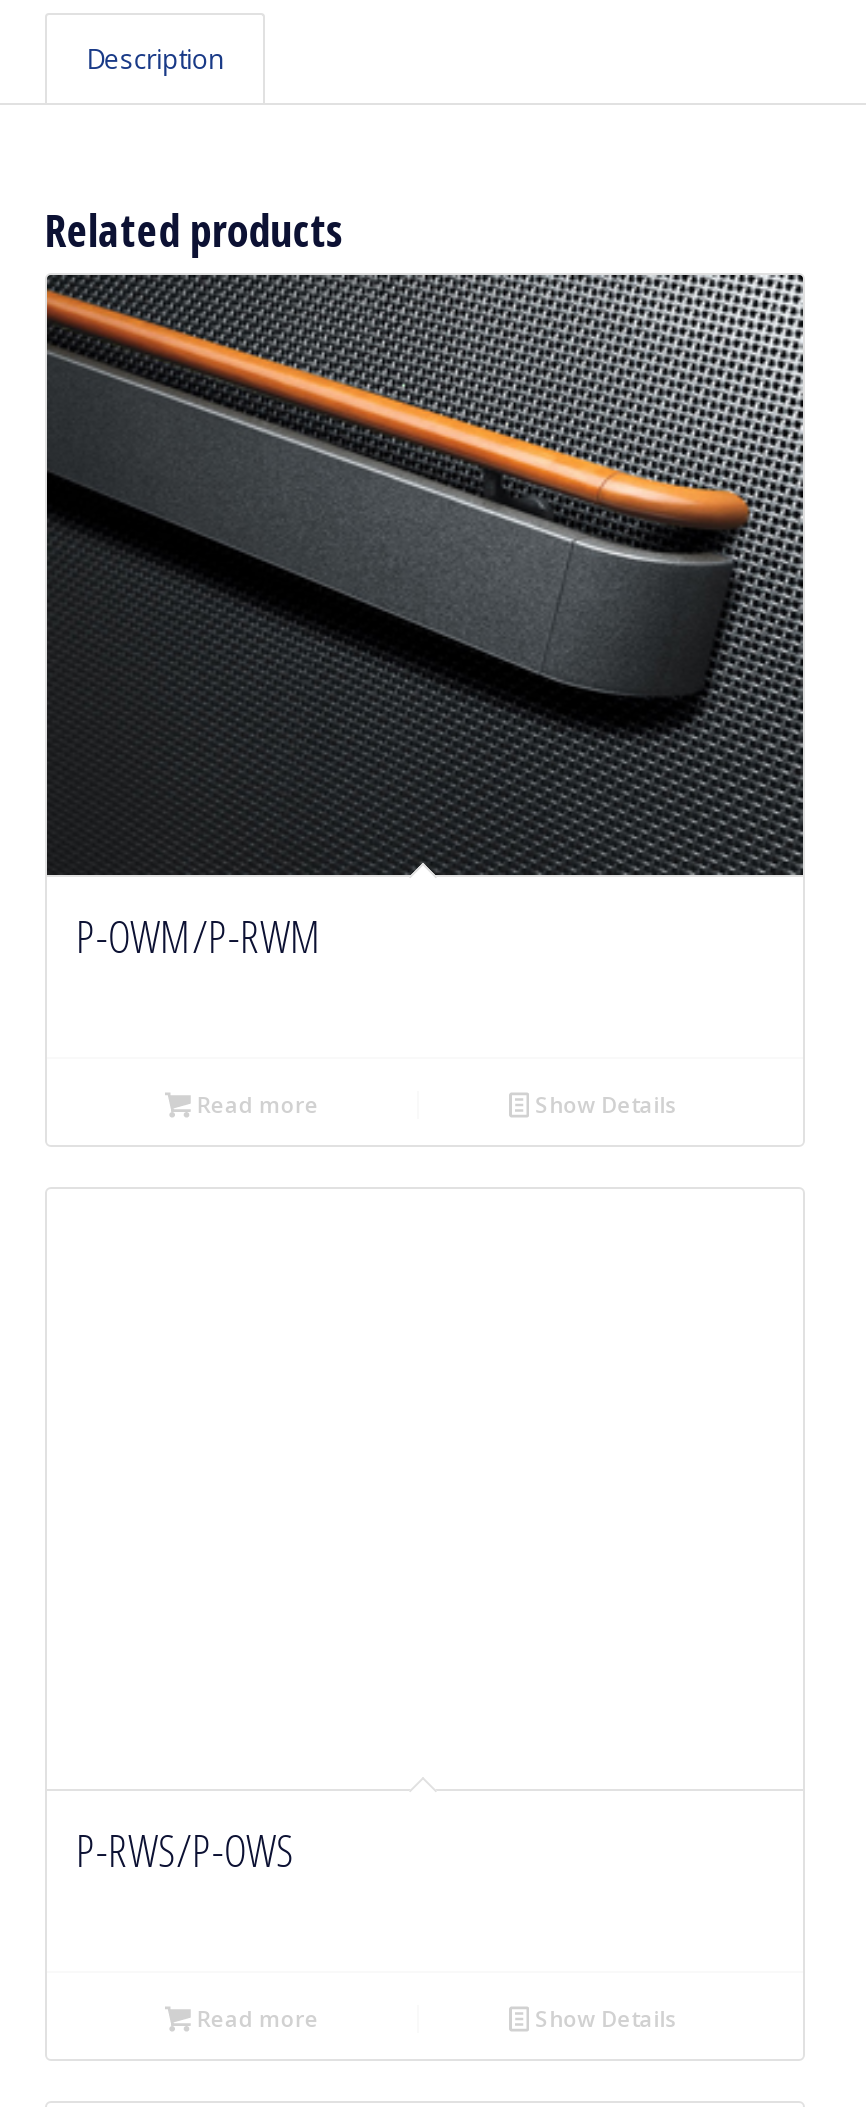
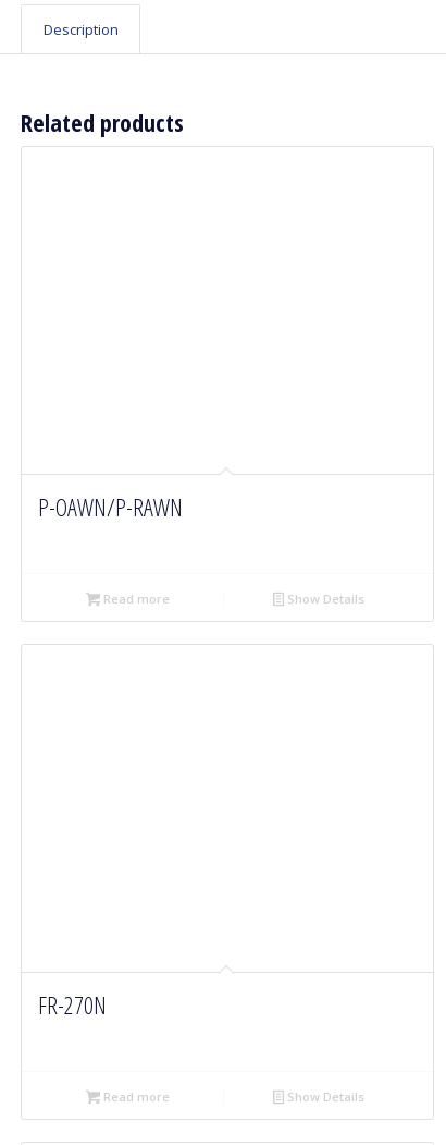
- [image]

- P-OWM/P-RWM
+ P-OAWN/P-RAWN

- P-RWS/P-OWS
+ FR-270N
